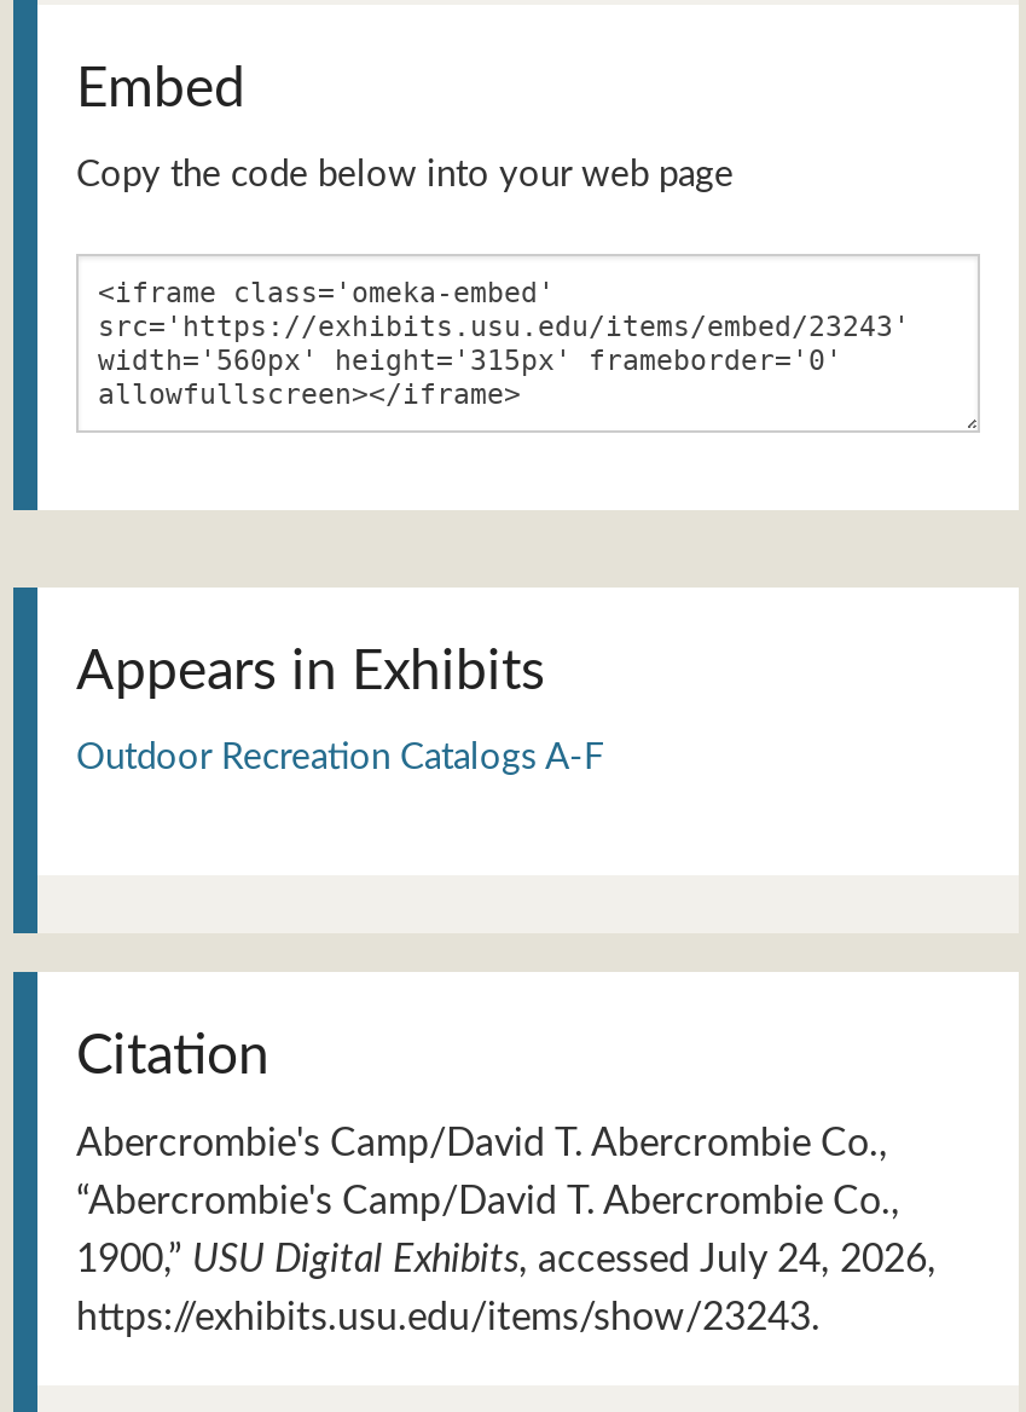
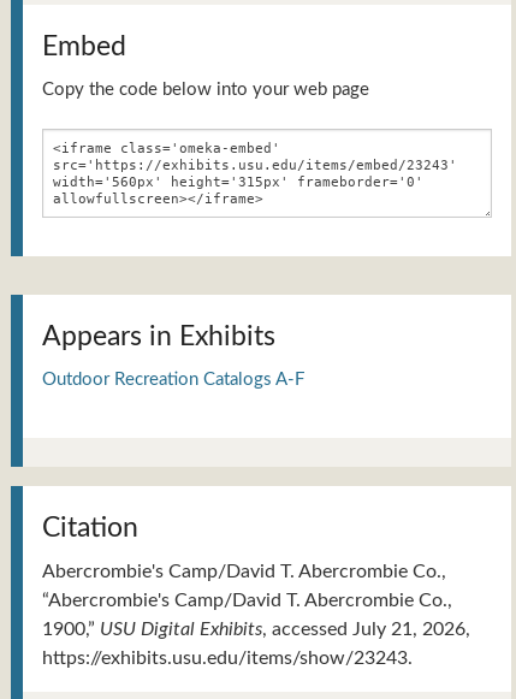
- 1900,” USU Digital Exhibits, accessed July 24, 2026,
+ 1900,” USU Digital Exhibits, accessed July 21, 2026,
